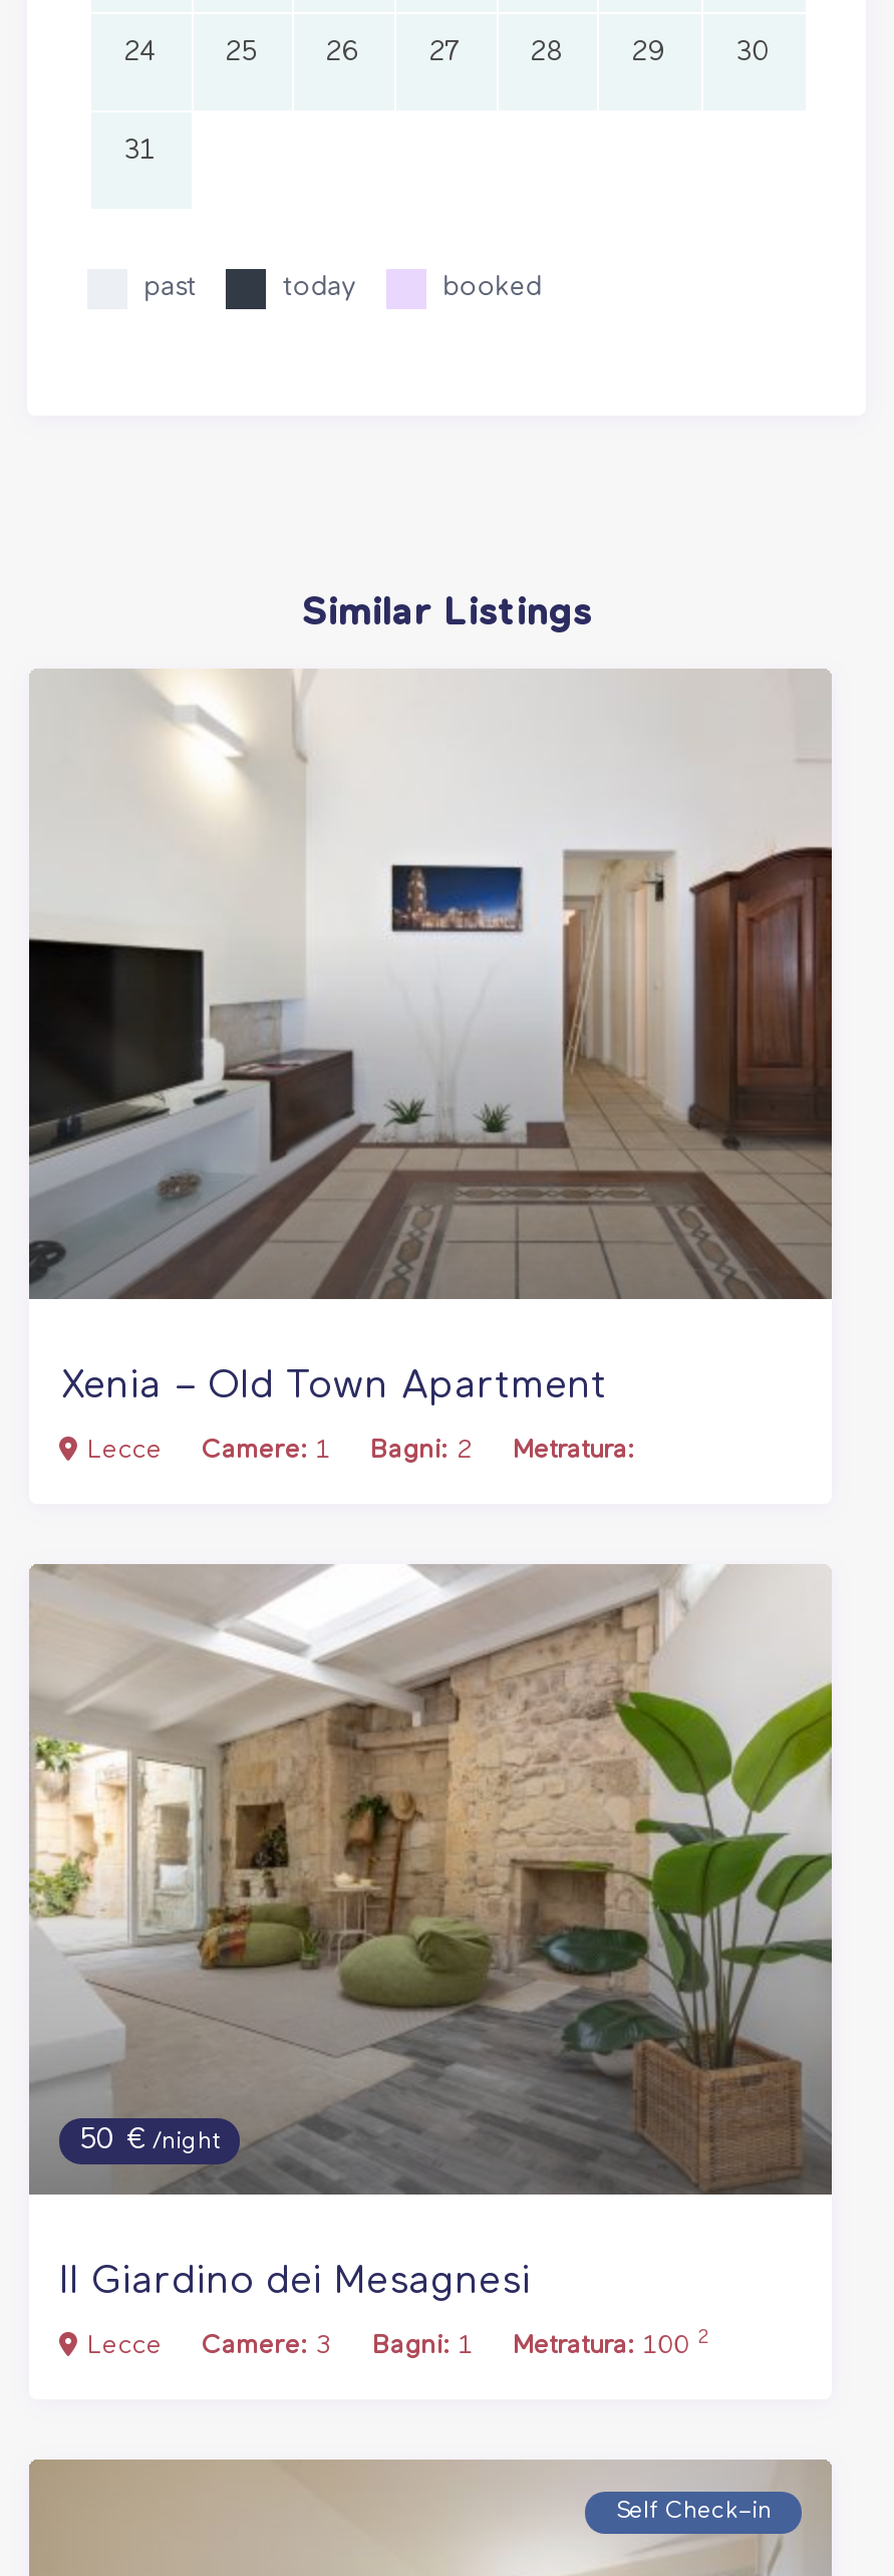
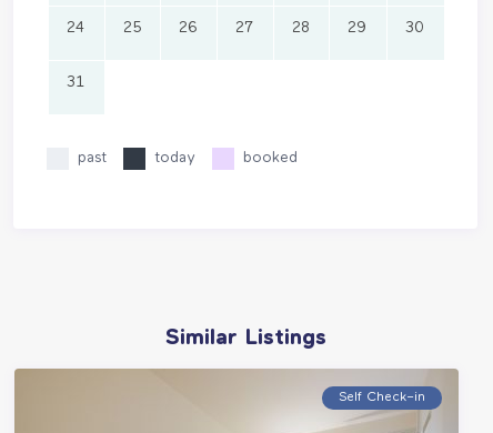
- [image]
- Xenia – Old Town Apartment
- Lecce
- Camere: 1
- Bagni: 2
- Metratura:

- [image]
- 50 €/night

- Il Giardino dei Mesagnesi
- Lecce
- Camere: 3
- Bagni: 1
- Metratura: 100 2
